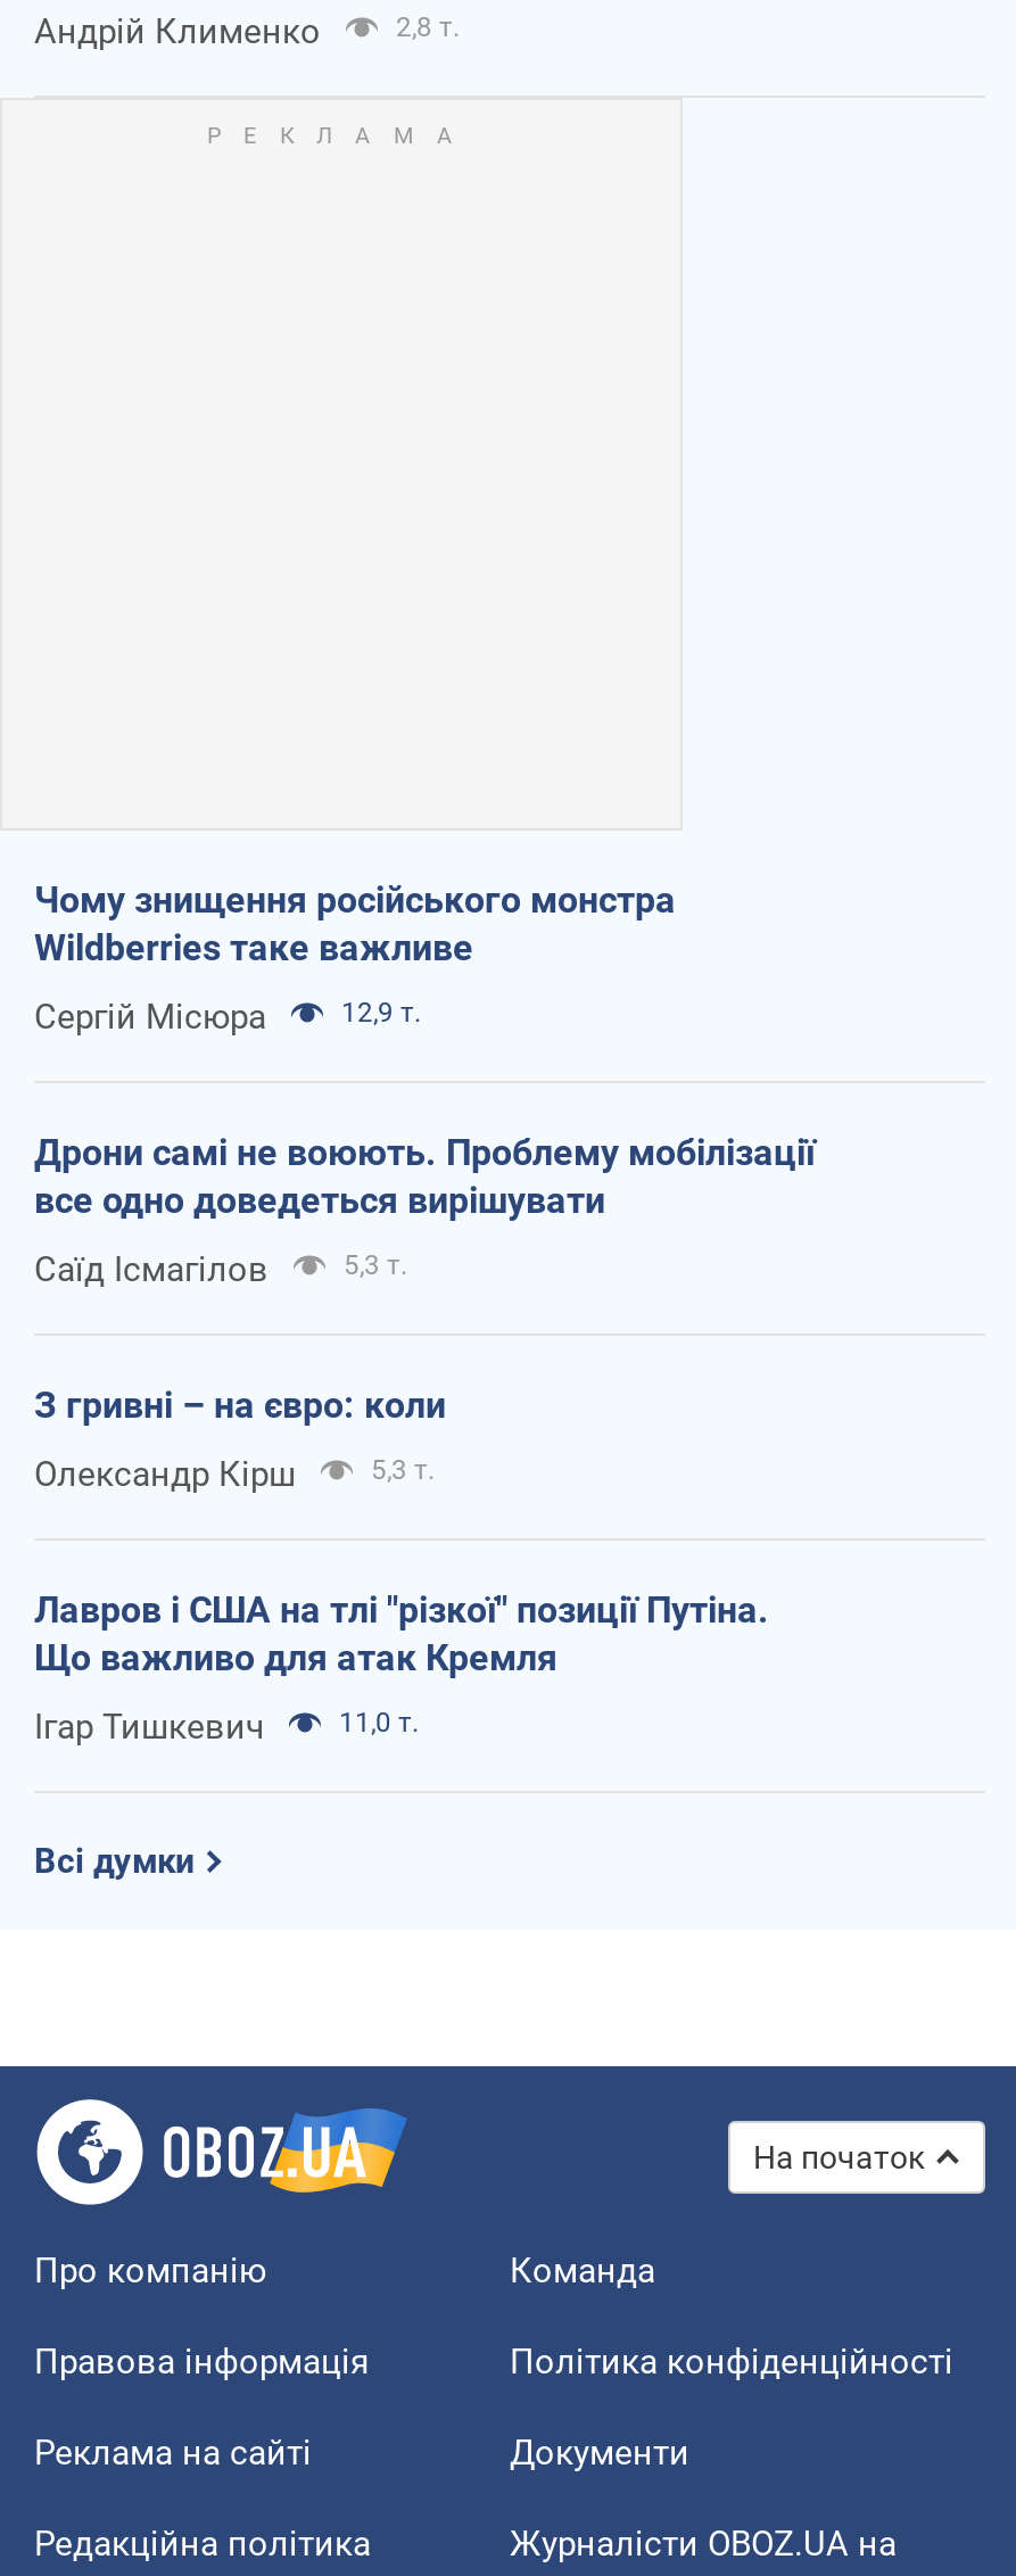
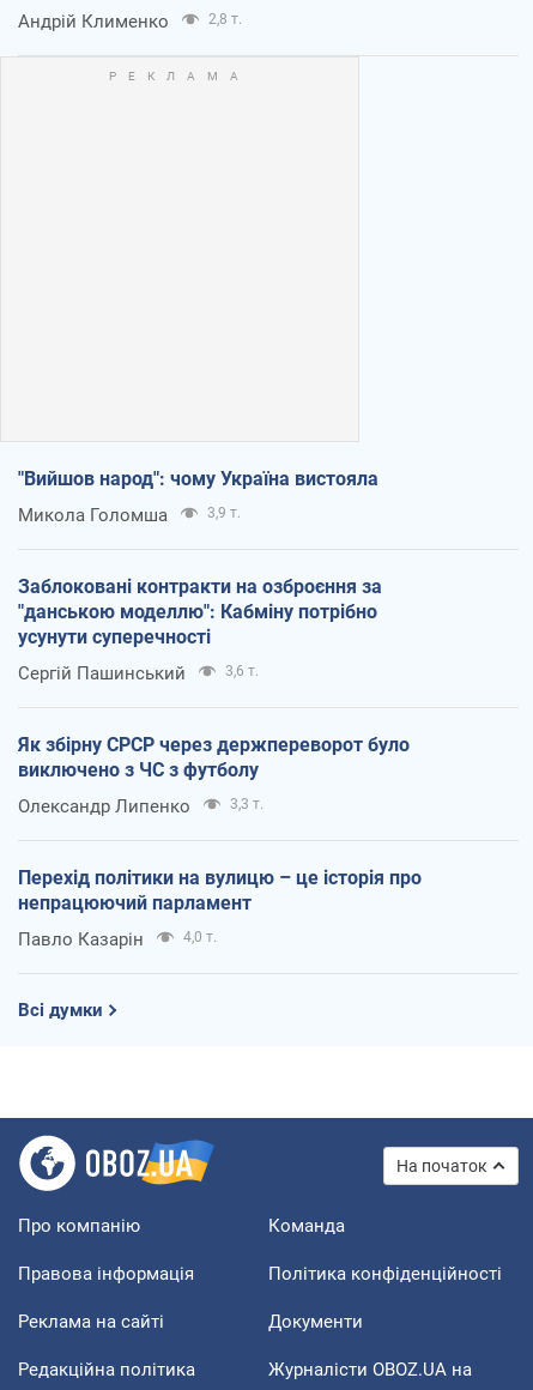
- Чому знищення російського монстра
- Wildberries таке важливе
+ "Вийшов народ": чому Україна вистояла

- Сергій Місюра
- 12,9 т.
+ Микола Голомша
+ 3,9 т.

- Дрони самі не воюють. Проблему мобілізації
- все одно доведеться вирішувати
+ Заблоковані контракти на озброєння за
+ "данською моделлю": Кабміну потрібно
+ усунути суперечності

- Саїд Ісмагілов
- 5,3 т.
+ Сергій Пашинський
+ 3,6 т.

- З гривні – на євро: коли
+ Як збірну СРСР через держпереворот було
+ виключено з ЧС з футболу

- Олександр Кірш
- 5,3 т.
+ Олександр Липенко
+ 3,3 т.

- Лавров і США на тлі "різкої" позиції Путіна.
- Що важливо для атак Кремля
+ Перехід політики на вулицю – це історія про
+ непрацюючий парламент

- Ігар Тишкевич
- 11,0 т.
+ Павло Казарін
+ 4,0 т.
